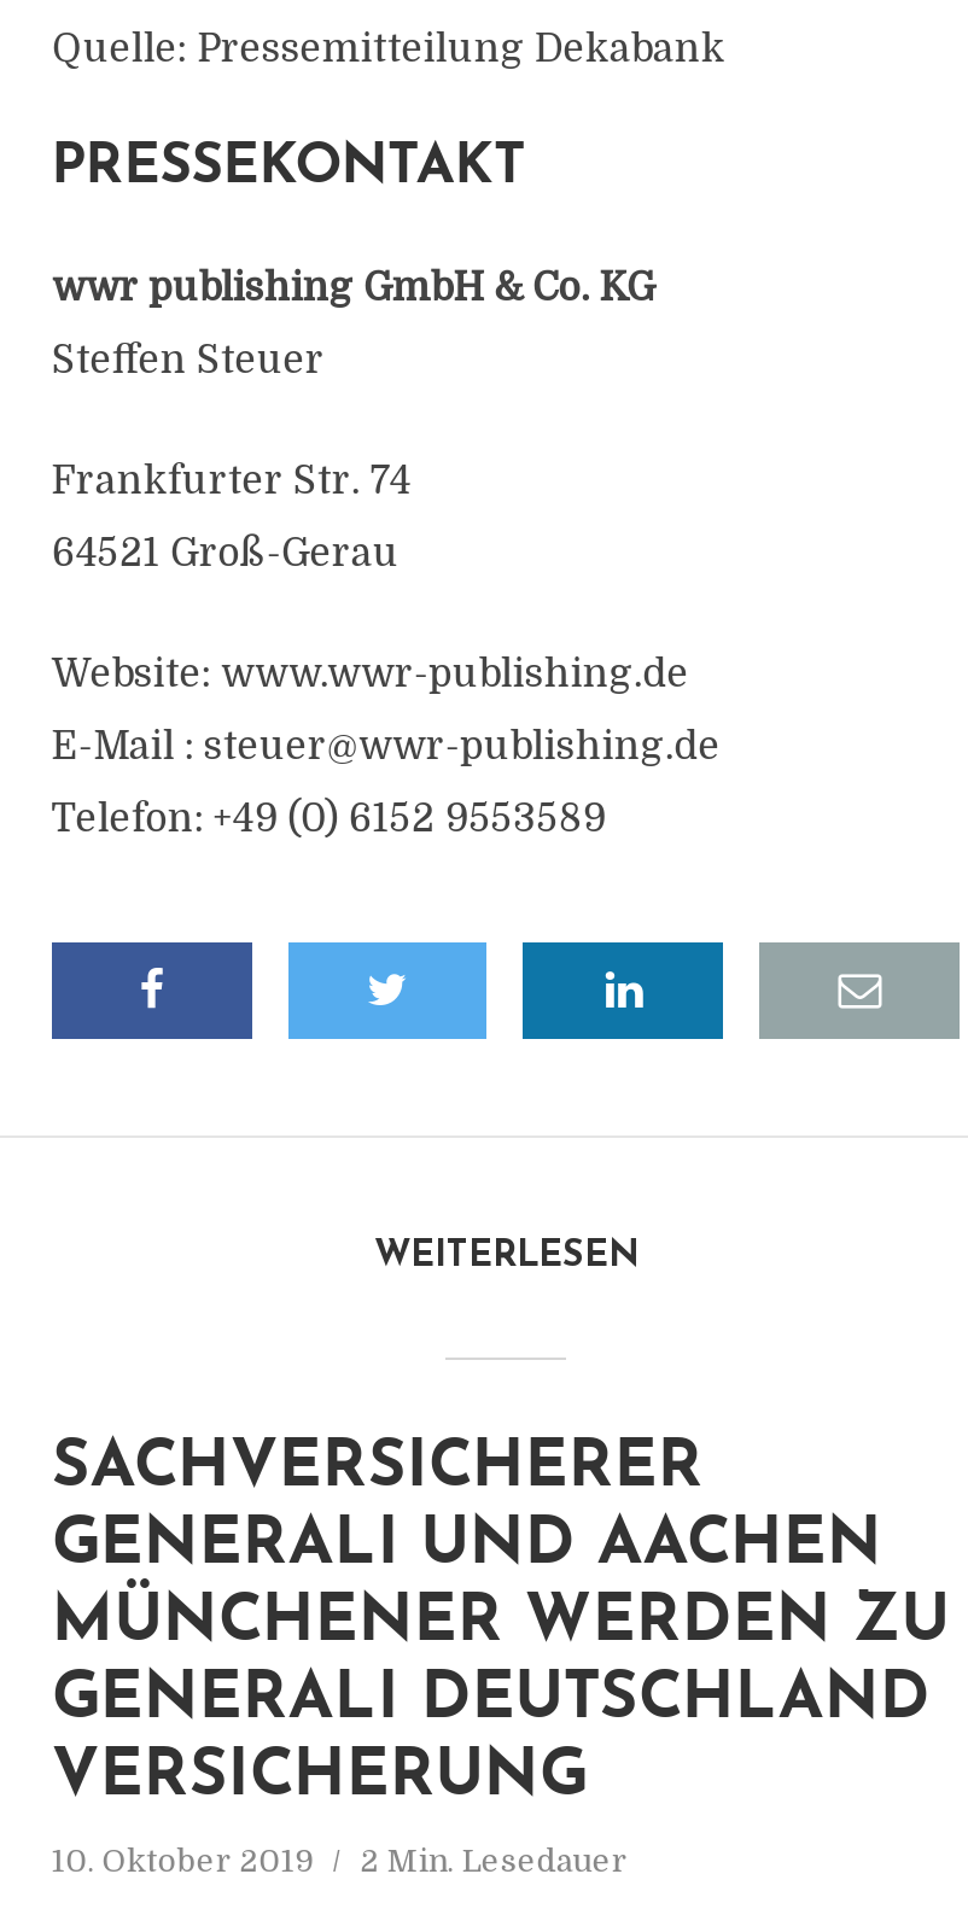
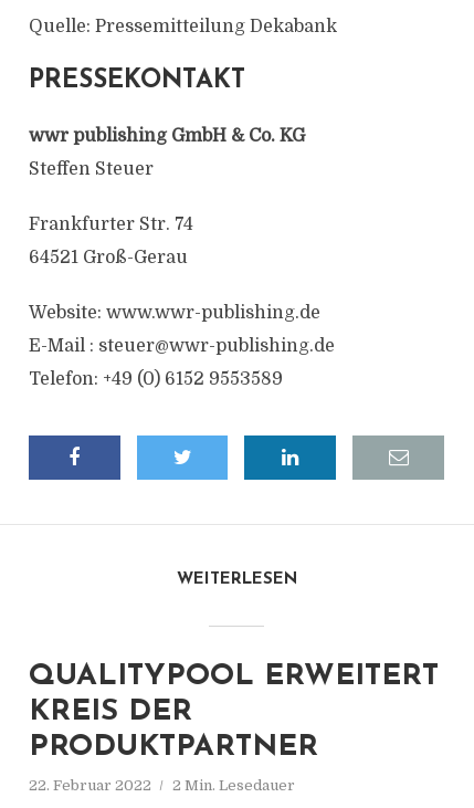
- SACHVERSICHERER
- GENERALI UND AACHEN
- MÜNCHENER WERDEN ZU
- GENERALI DEUTSCHLAND
- VERSICHERUNG
+ QUALITYPOOL ERWEITERT
+ KREIS DER
+ PRODUKTPARTNER

- 10. Oktober 2019 2 Min. Lesedauer
+ 22. Februar 2022 2 Min. Lesedauer
